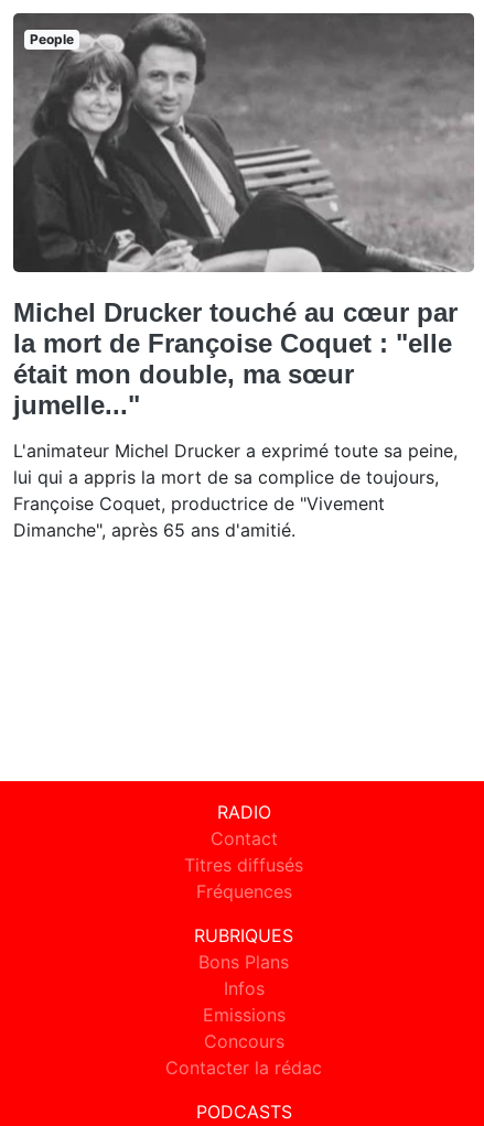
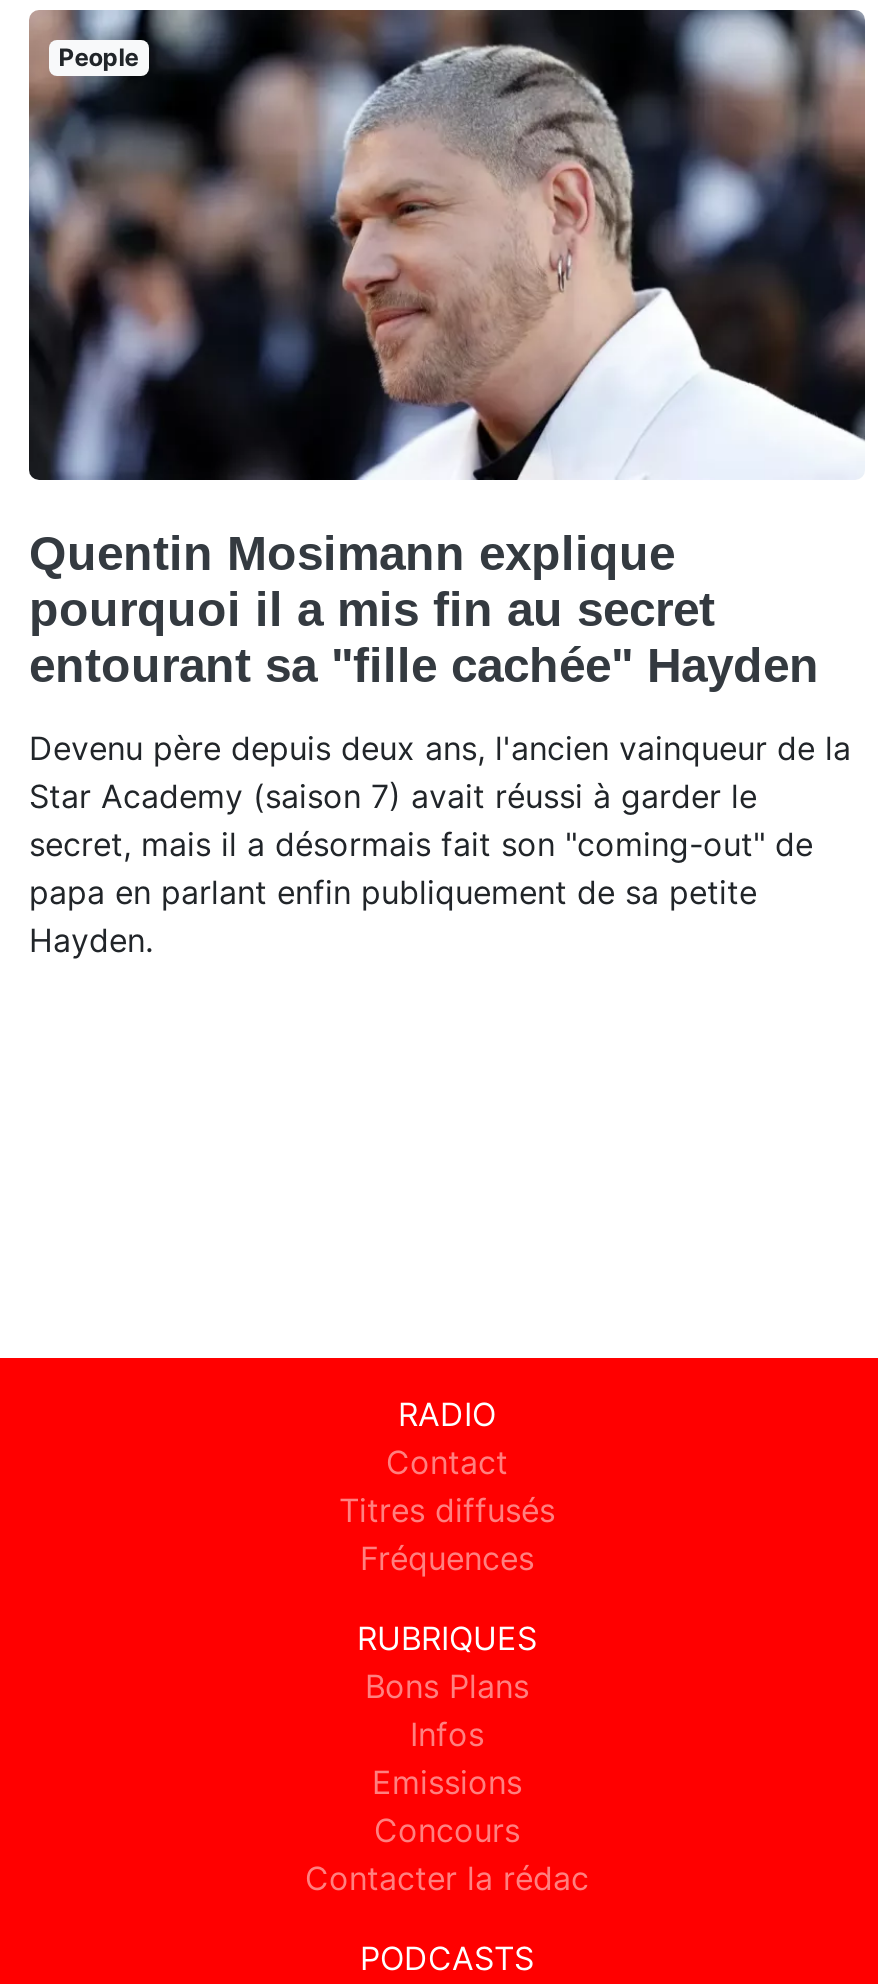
- [image]
- Michel Drucker touché au cœur par
- la mort de Françoise Coquet : "elle
- était mon double, ma sœur
- jumelle..."
+ [image]
+ Quentin Mosimann explique
+ pourquoi il a mis fin au secret
+ entourant sa "fille cachée" Hayden

- L'animateur Michel Drucker a exprimé toute sa peine,
- lui qui a appris la mort de sa complice de toujours,
- Françoise Coquet, productrice de "Vivement
- Dimanche", après 65 ans d'amitié.
+ Devenu père depuis deux ans, l'ancien vainqueur de la
+ Star Academy (saison 7) avait réussi à garder le
+ secret, mais il a désormais fait son "coming-out" de
+ papa en parlant enfin publiquement de sa petite
+ Hayden.
